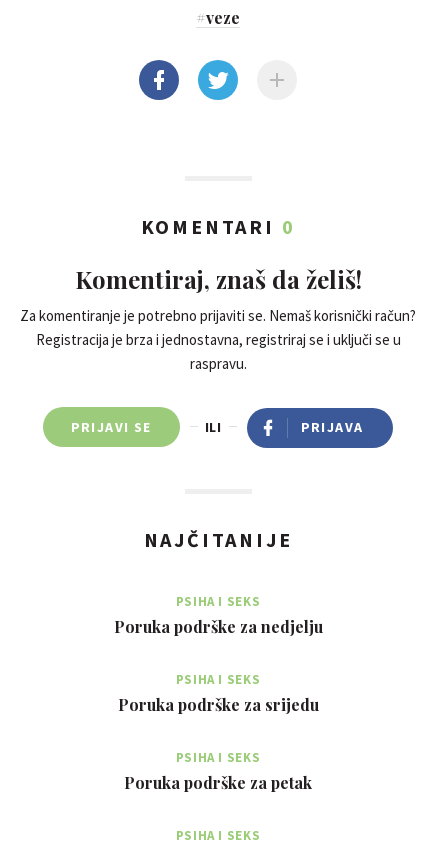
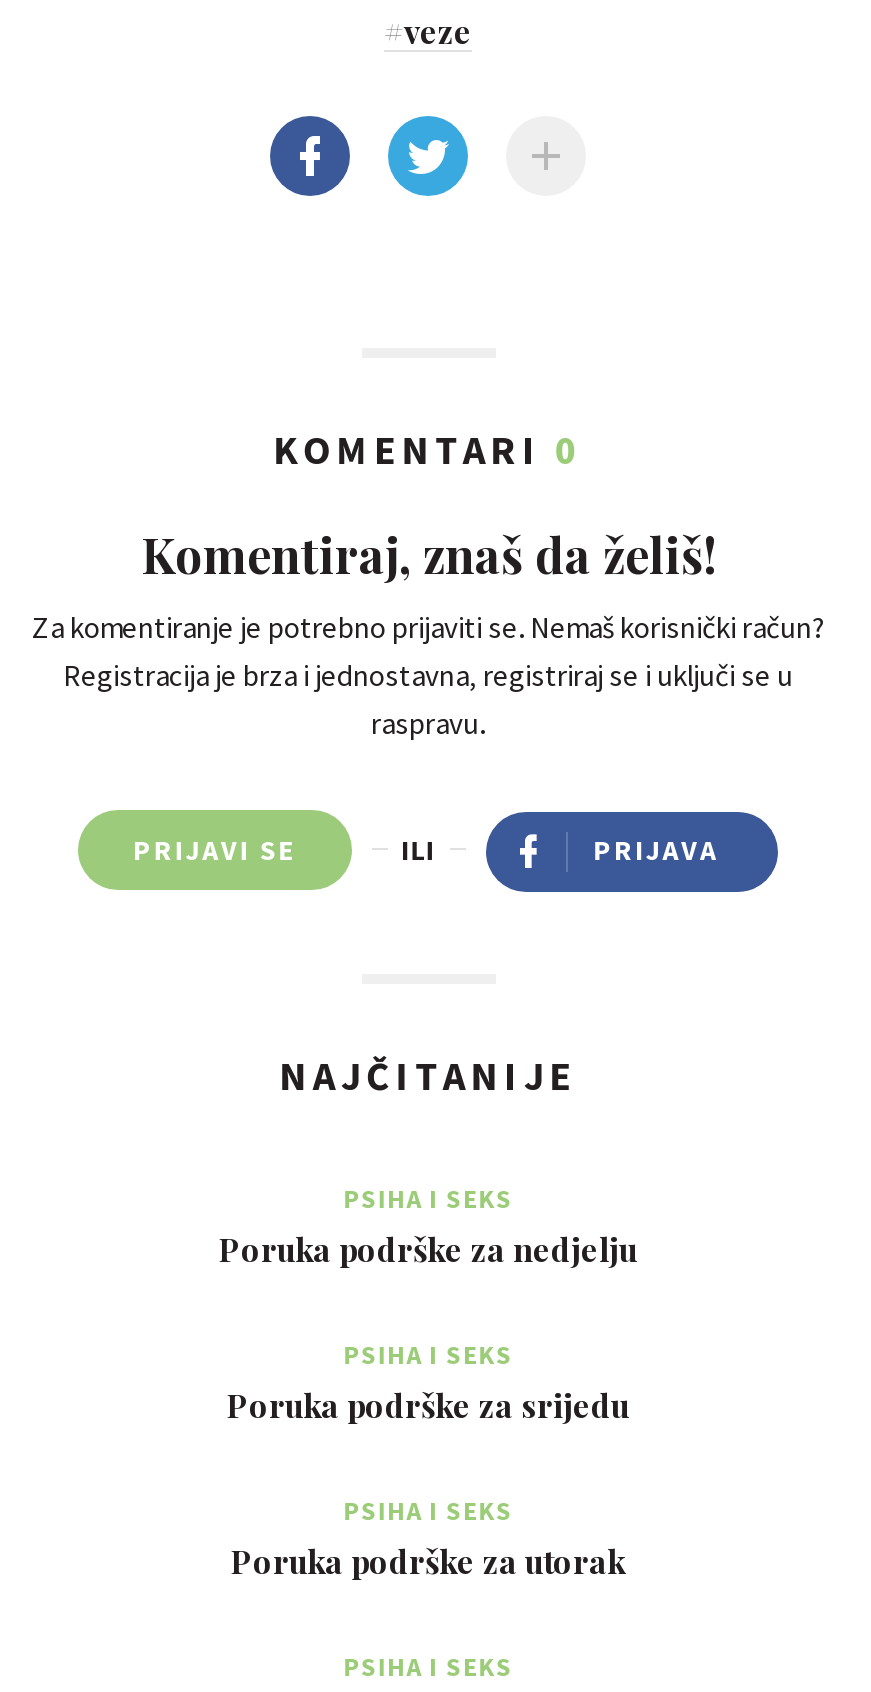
- Poruka podrške za petak
+ Poruka podrške za utorak
